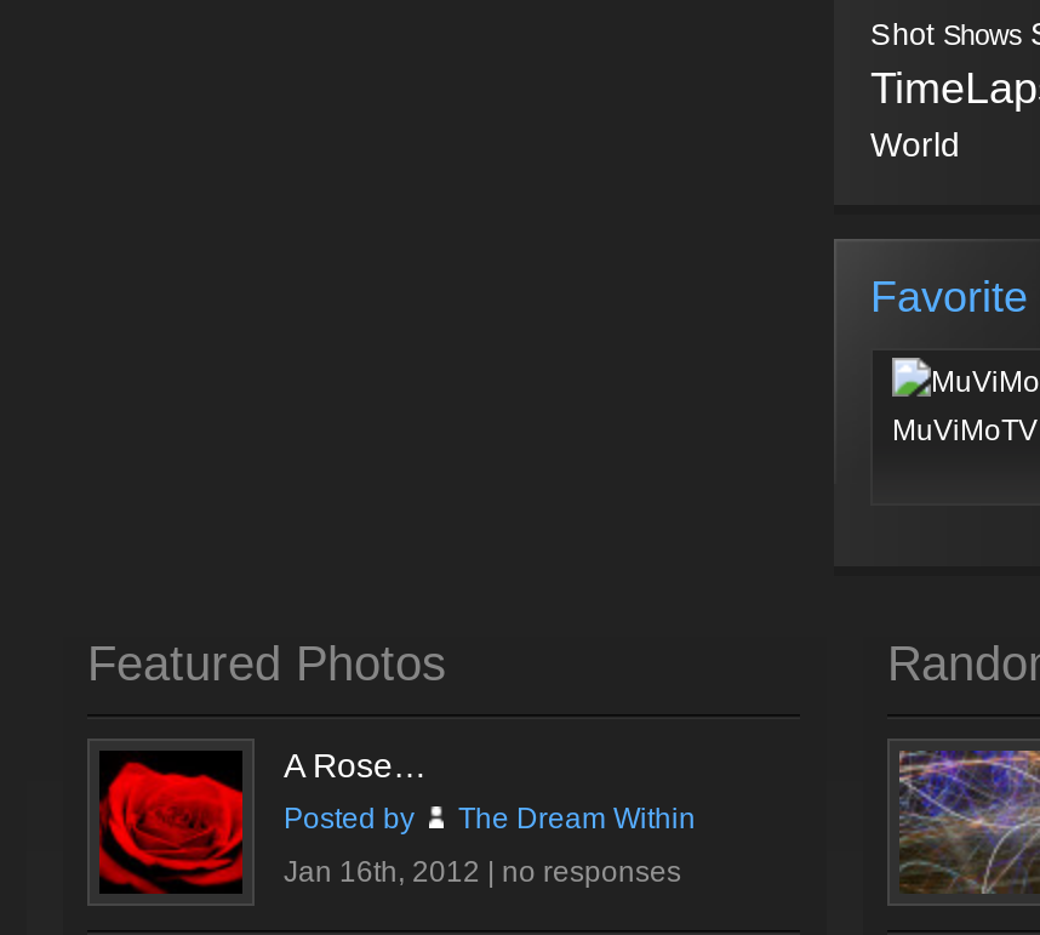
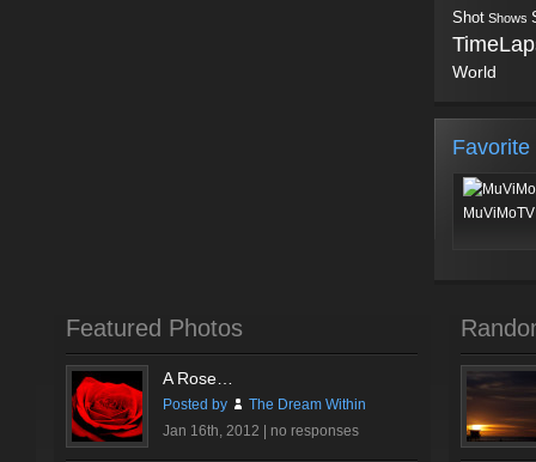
- [image]
+ [image]
